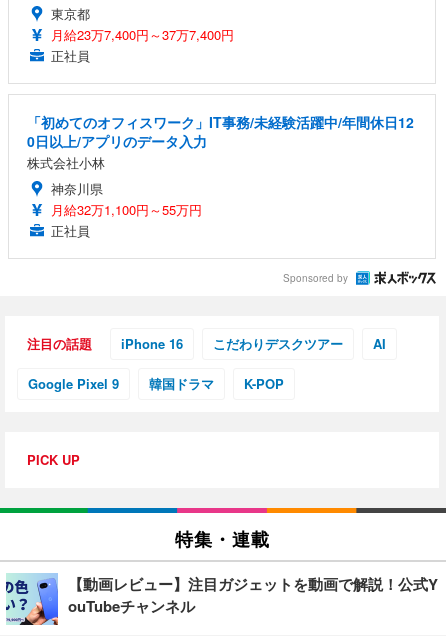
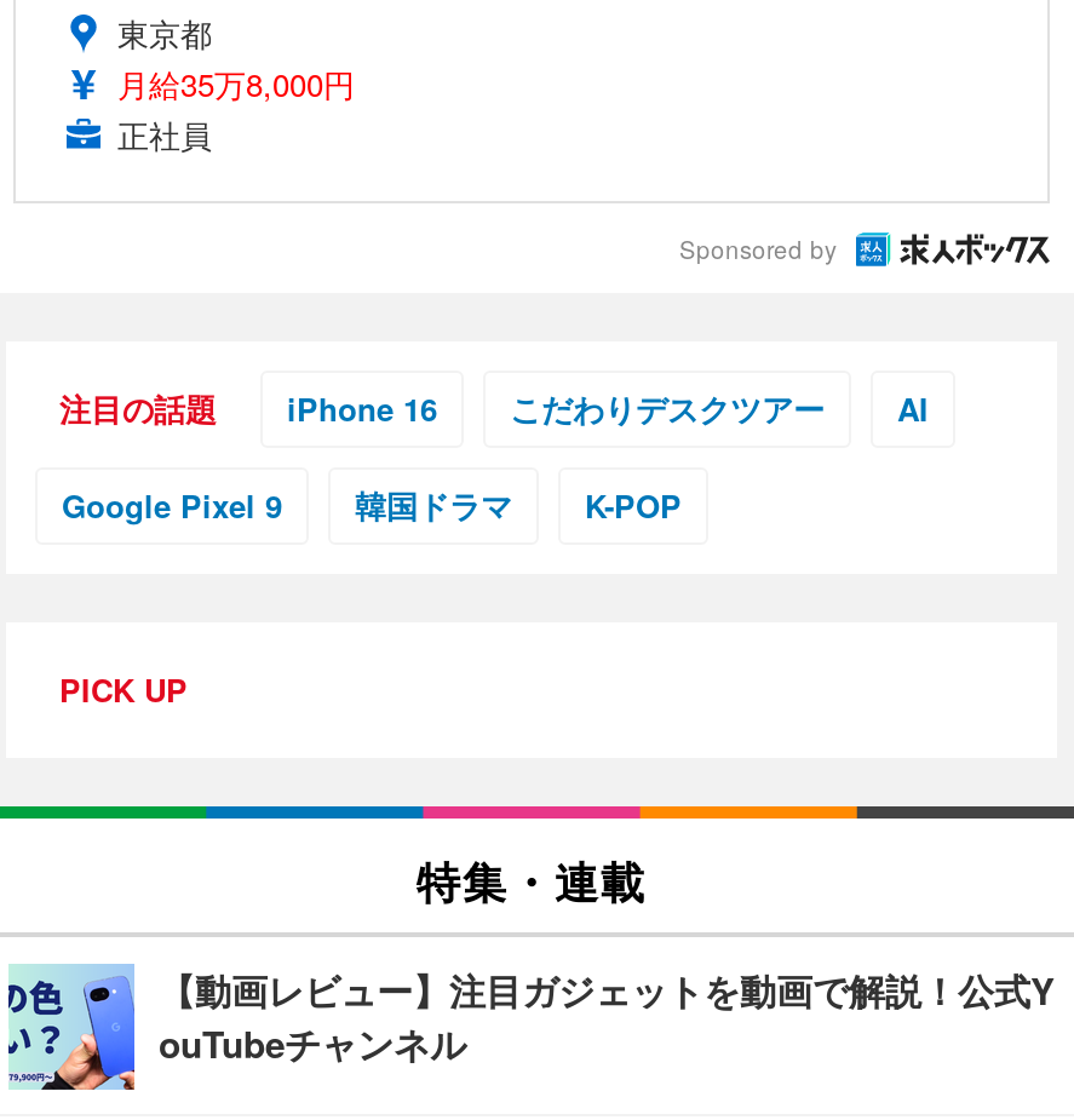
- 月給23万7,400円～37万7,400円
- 正社員
- 「初めてのオフィスワーク」IT事務/未経験活躍中/年間休日12
- 0日以上/アプリのデータ入力
- 株式会社小林
- 神奈川県
- 月給32万1,100円～55万円
+ 月給35万8,000円
